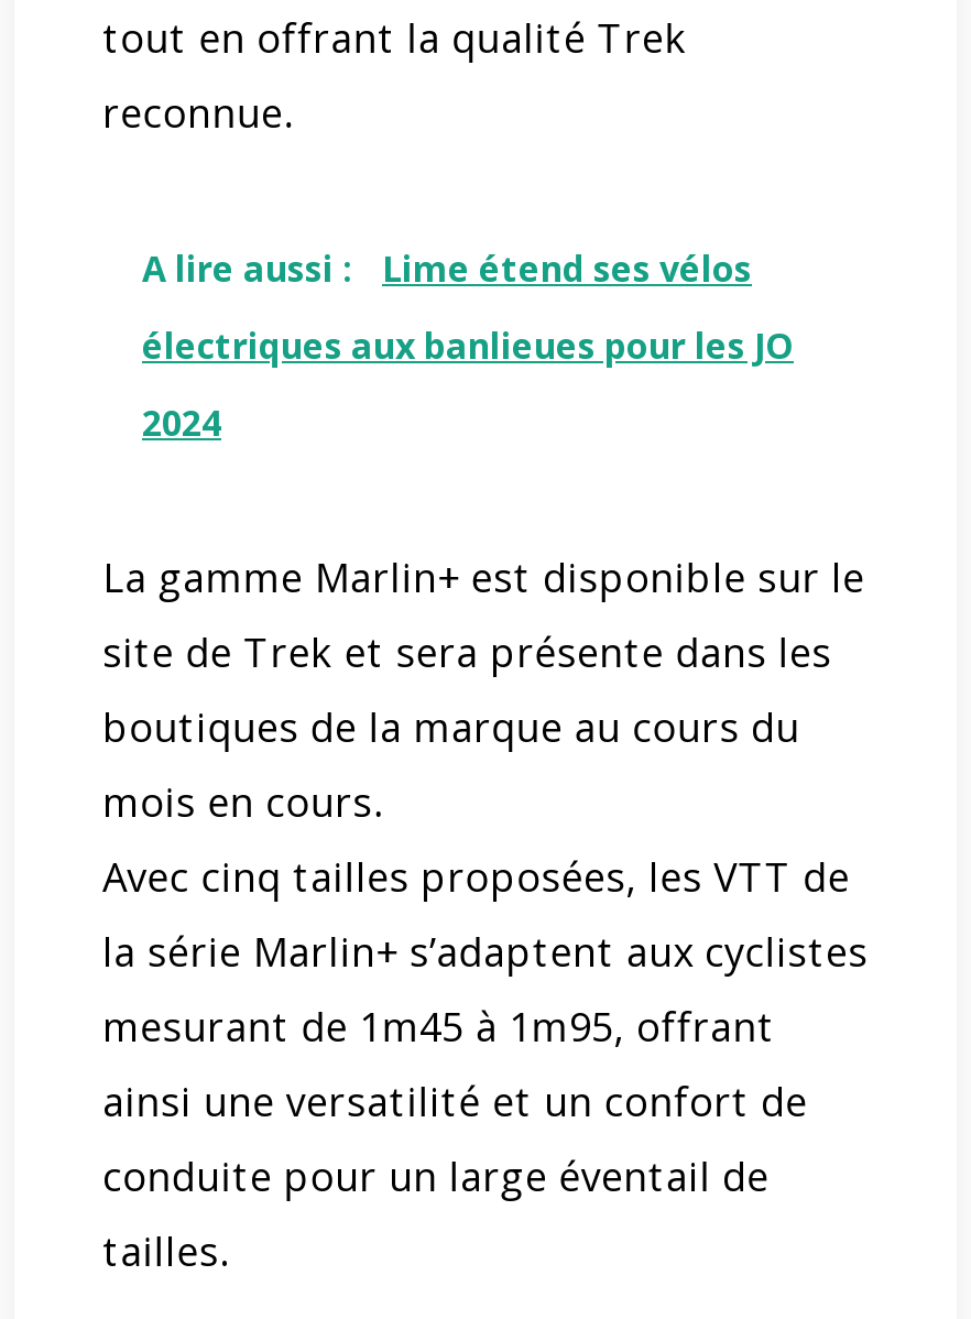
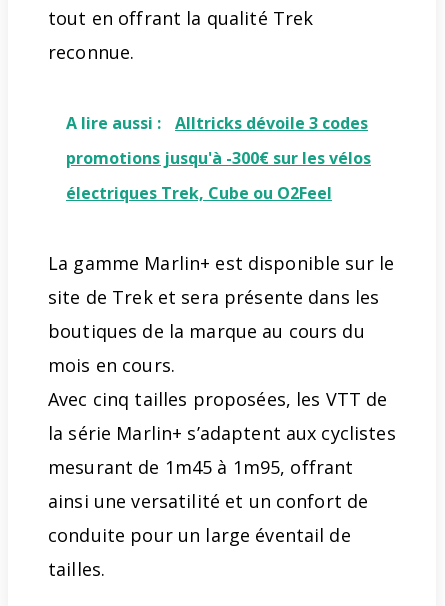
- A lire aussi : Lime étend ses vélos
+ A lire aussi : Alltricks dévoile 3 codes

- électriques aux banlieues pour les JO
+ promotions jusqu'à -300€ sur les vélos

- 2024
+ électriques Trek, Cube ou O2Feel
